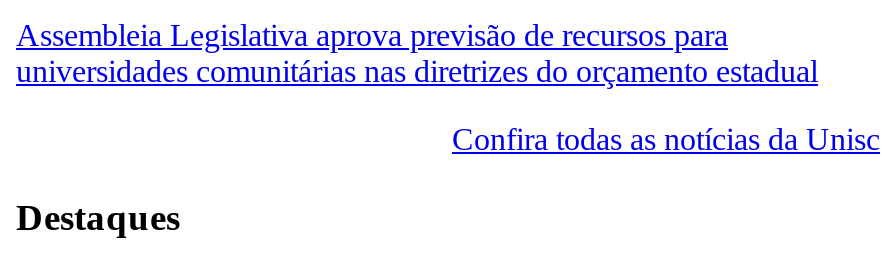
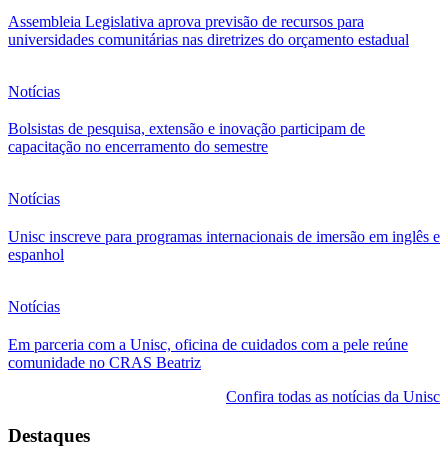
+ Notícias
+ Bolsistas de pesquisa, extensão e inovação participam de
+ capacitação no encerramento do semestre
+ Notícias
+ Unisc inscreve para programas internacionais de imersão em inglês e
+ espanhol
+ Notícias
+ Em parceria com a Unisc, oficina de cuidados com a pele reúne
+ comunidade no CRAS Beatriz
